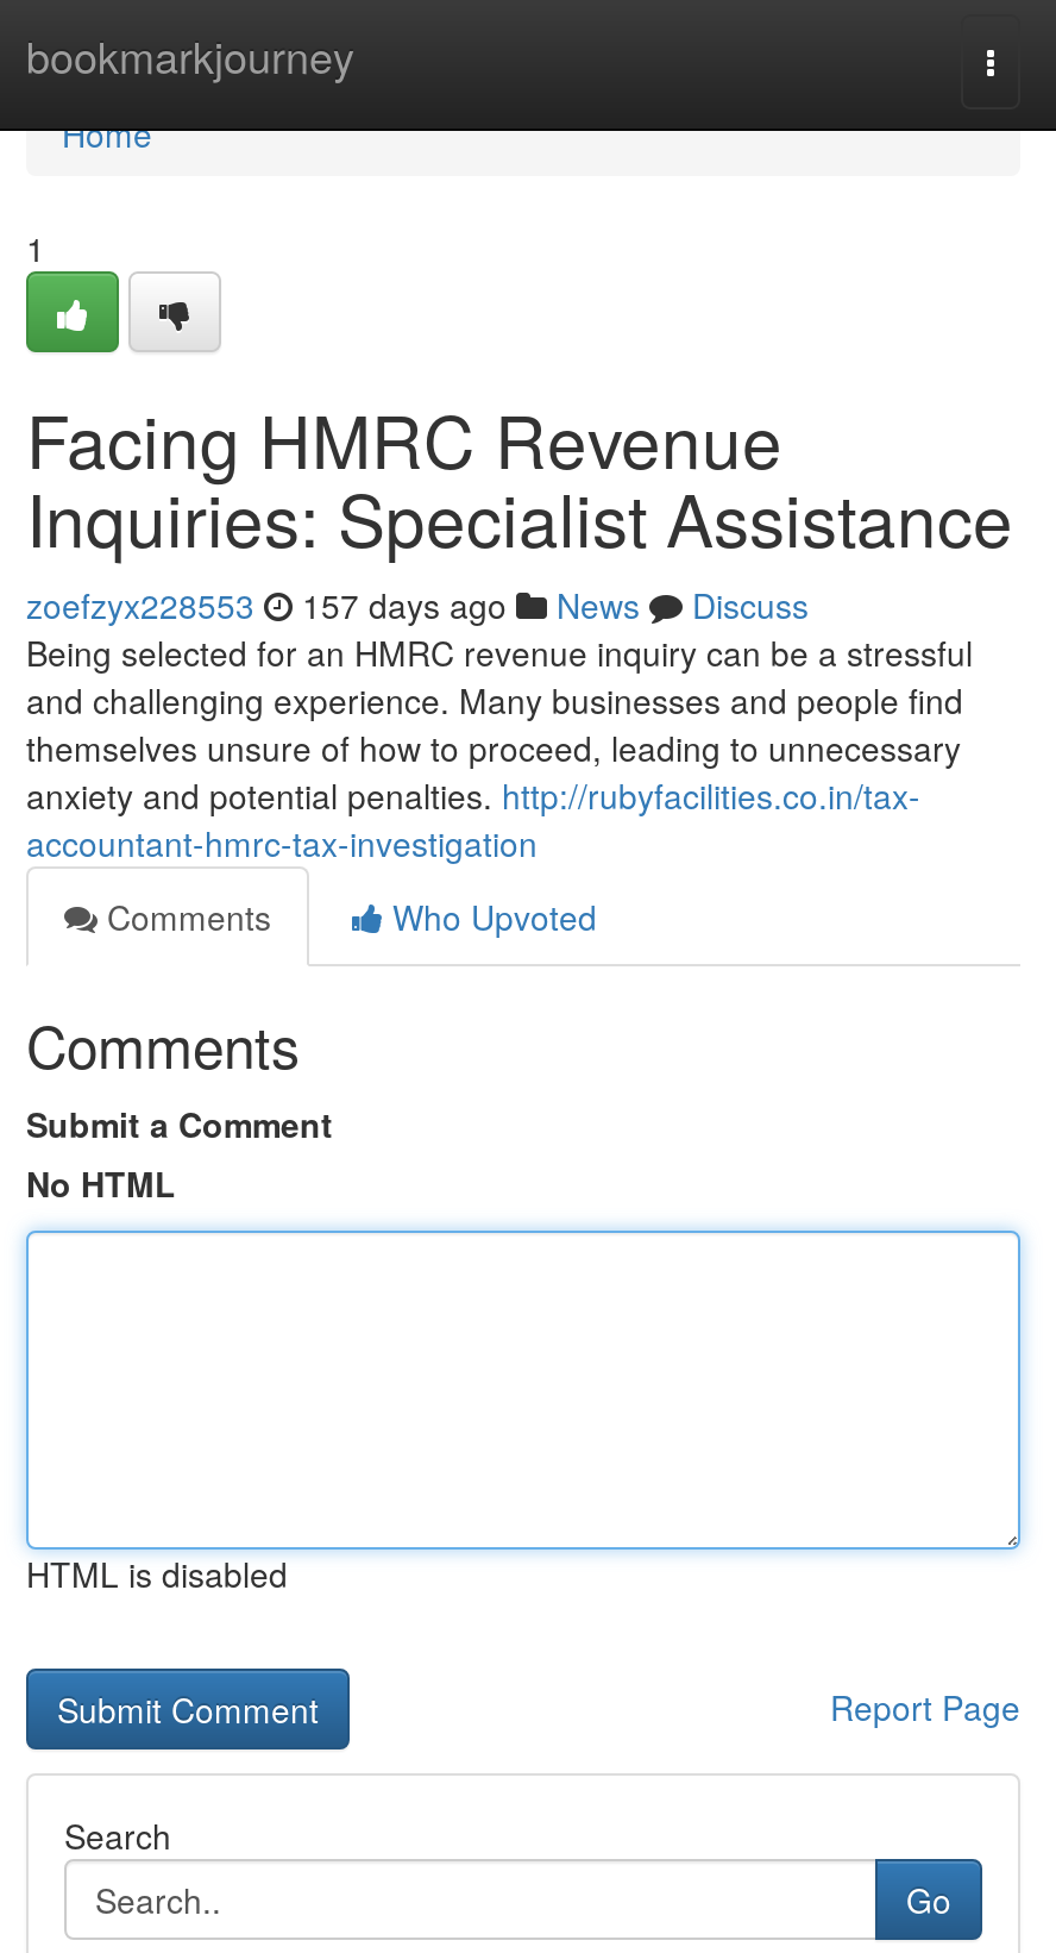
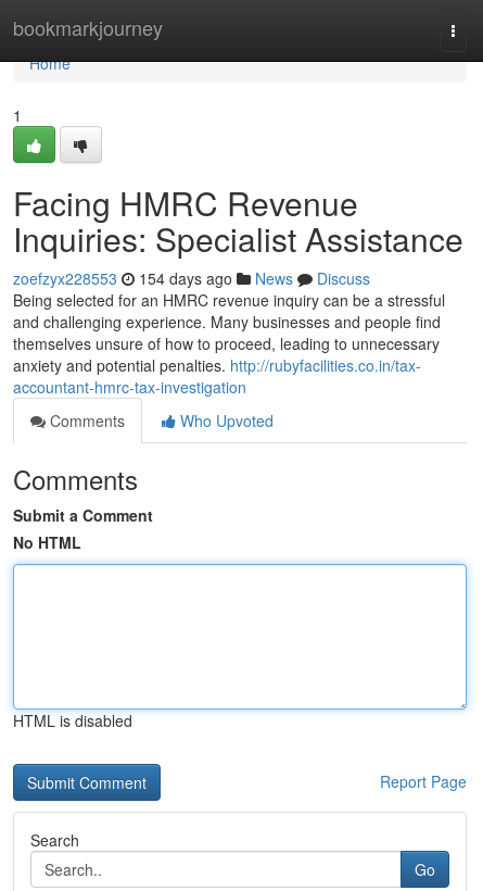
- zoefzyx228553 157 days ago News Discuss
+ zoefzyx228553 154 days ago News Discuss
